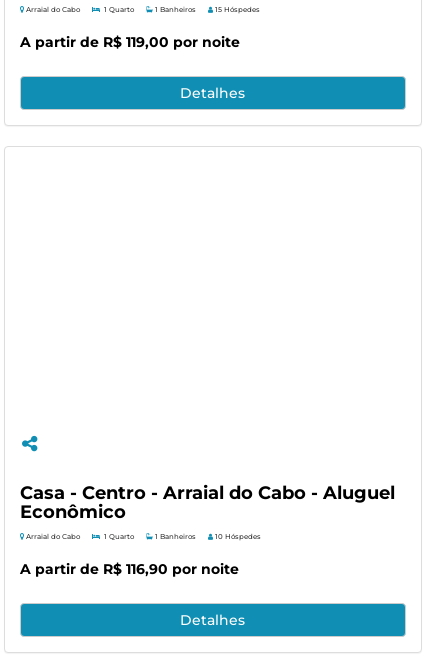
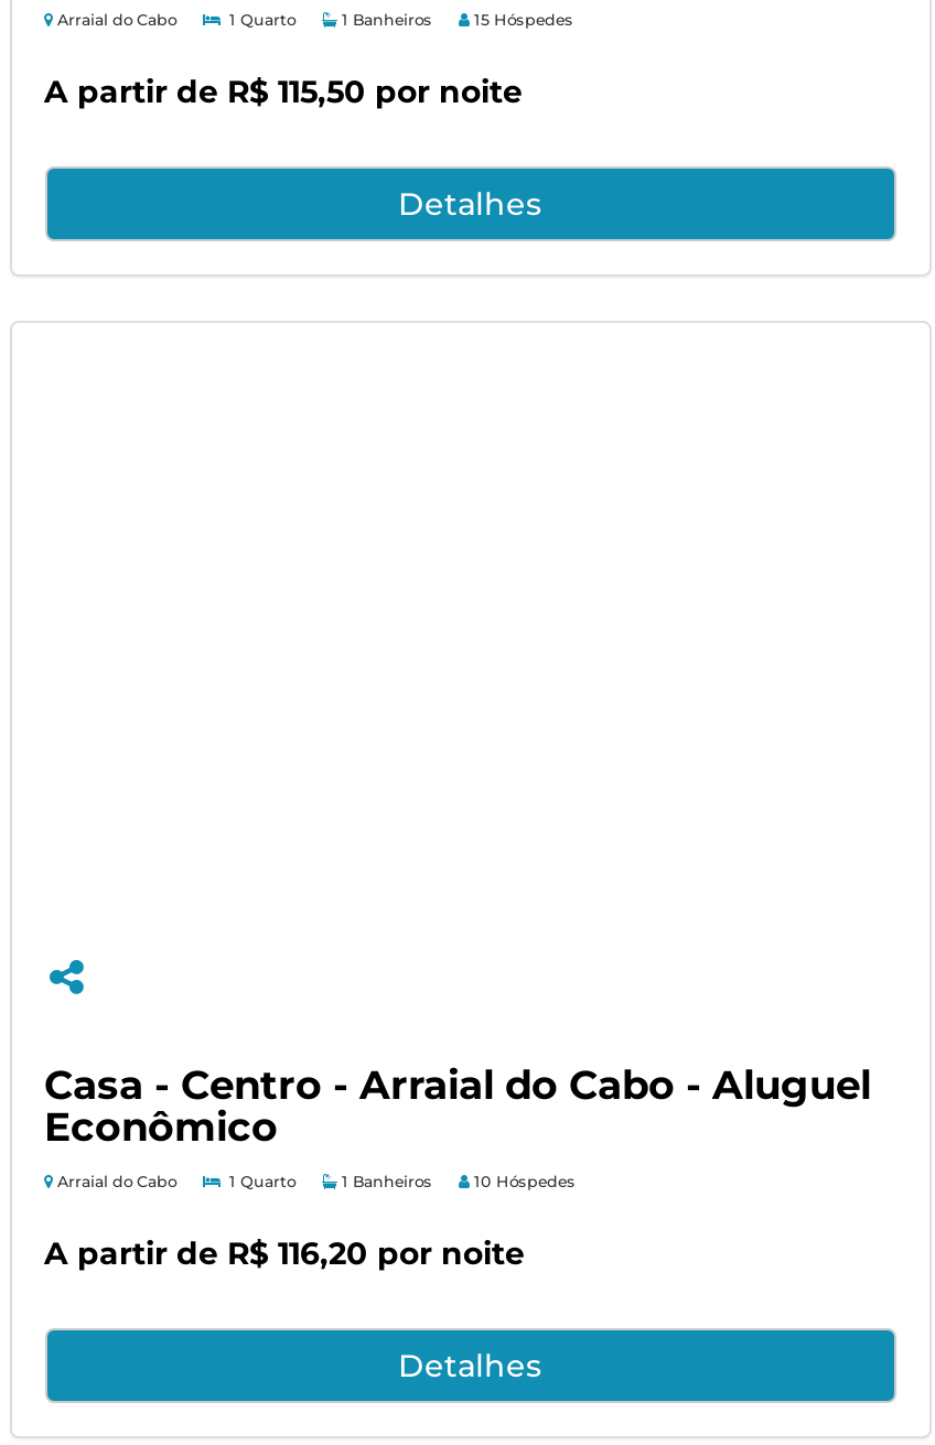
- A partir de R$ 119,00 por noite
+ A partir de R$ 115,50 por noite

- A partir de R$ 116,90 por noite
+ A partir de R$ 116,20 por noite
